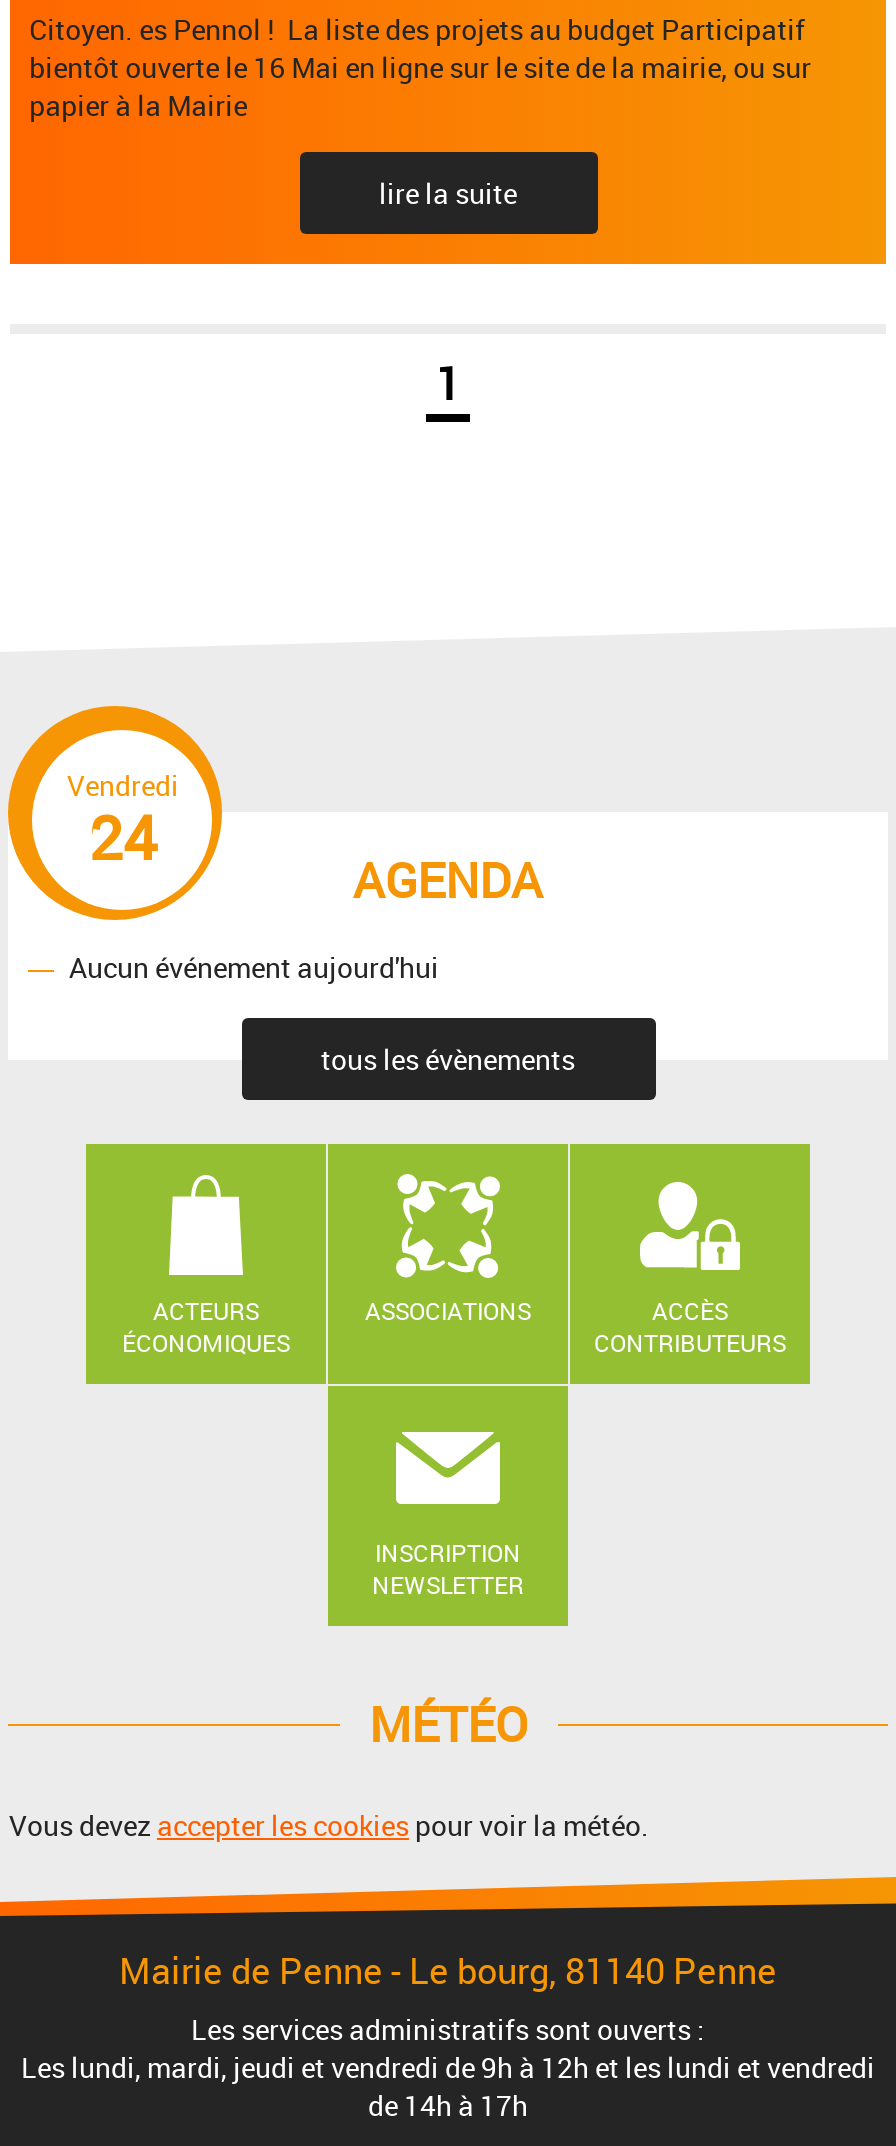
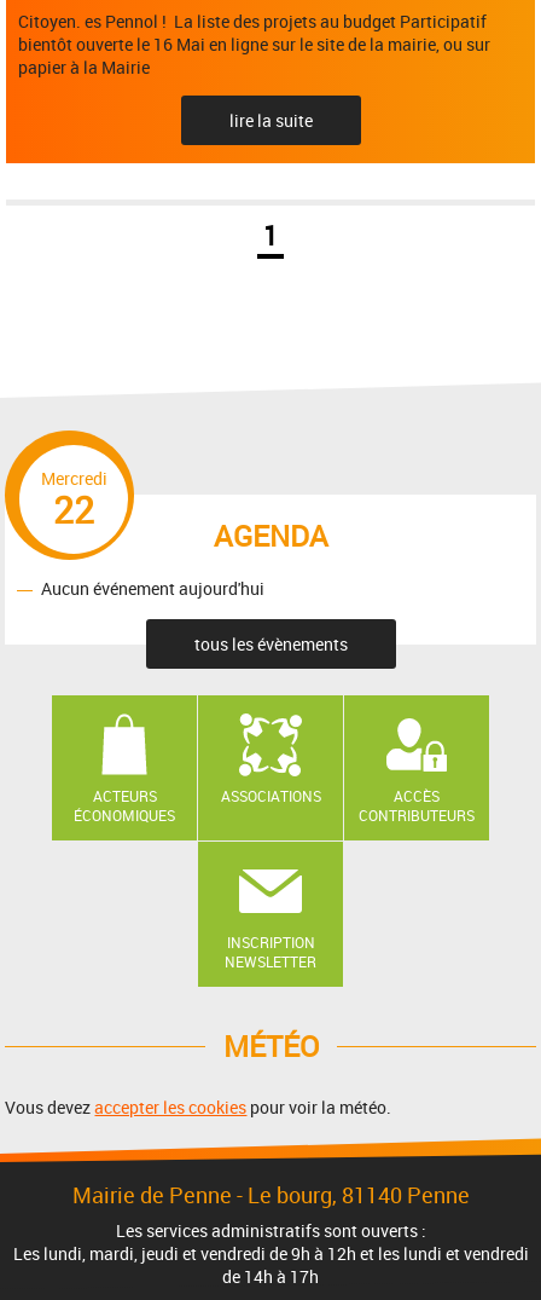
- Vendredi
- 24
+ Mercredi
+ 22
